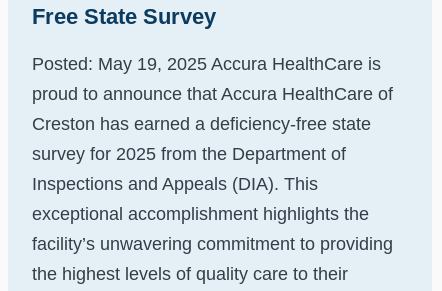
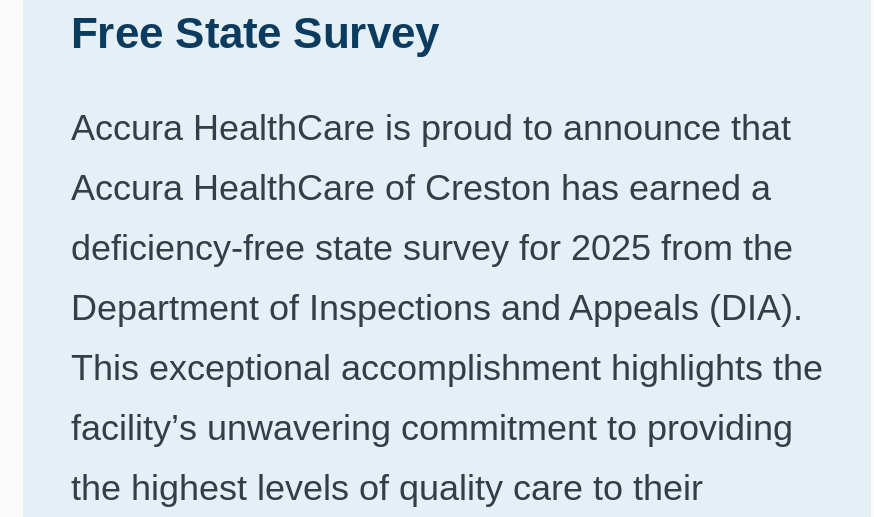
- Posted: May 19, 2025 Accura HealthCare is
- proud to announce that Accura HealthCare of
- Creston has earned a deficiency-free state
- survey for 2025 from the Department of
- Inspections and Appeals (DIA). This
- exceptional accomplishment highlights the
+ Accura HealthCare is proud to announce that
+ Accura HealthCare of Creston has earned a
+ deficiency-free state survey for 2025 from the
+ Department of Inspections and Appeals (DIA).
+ This exceptional accomplishment highlights the
